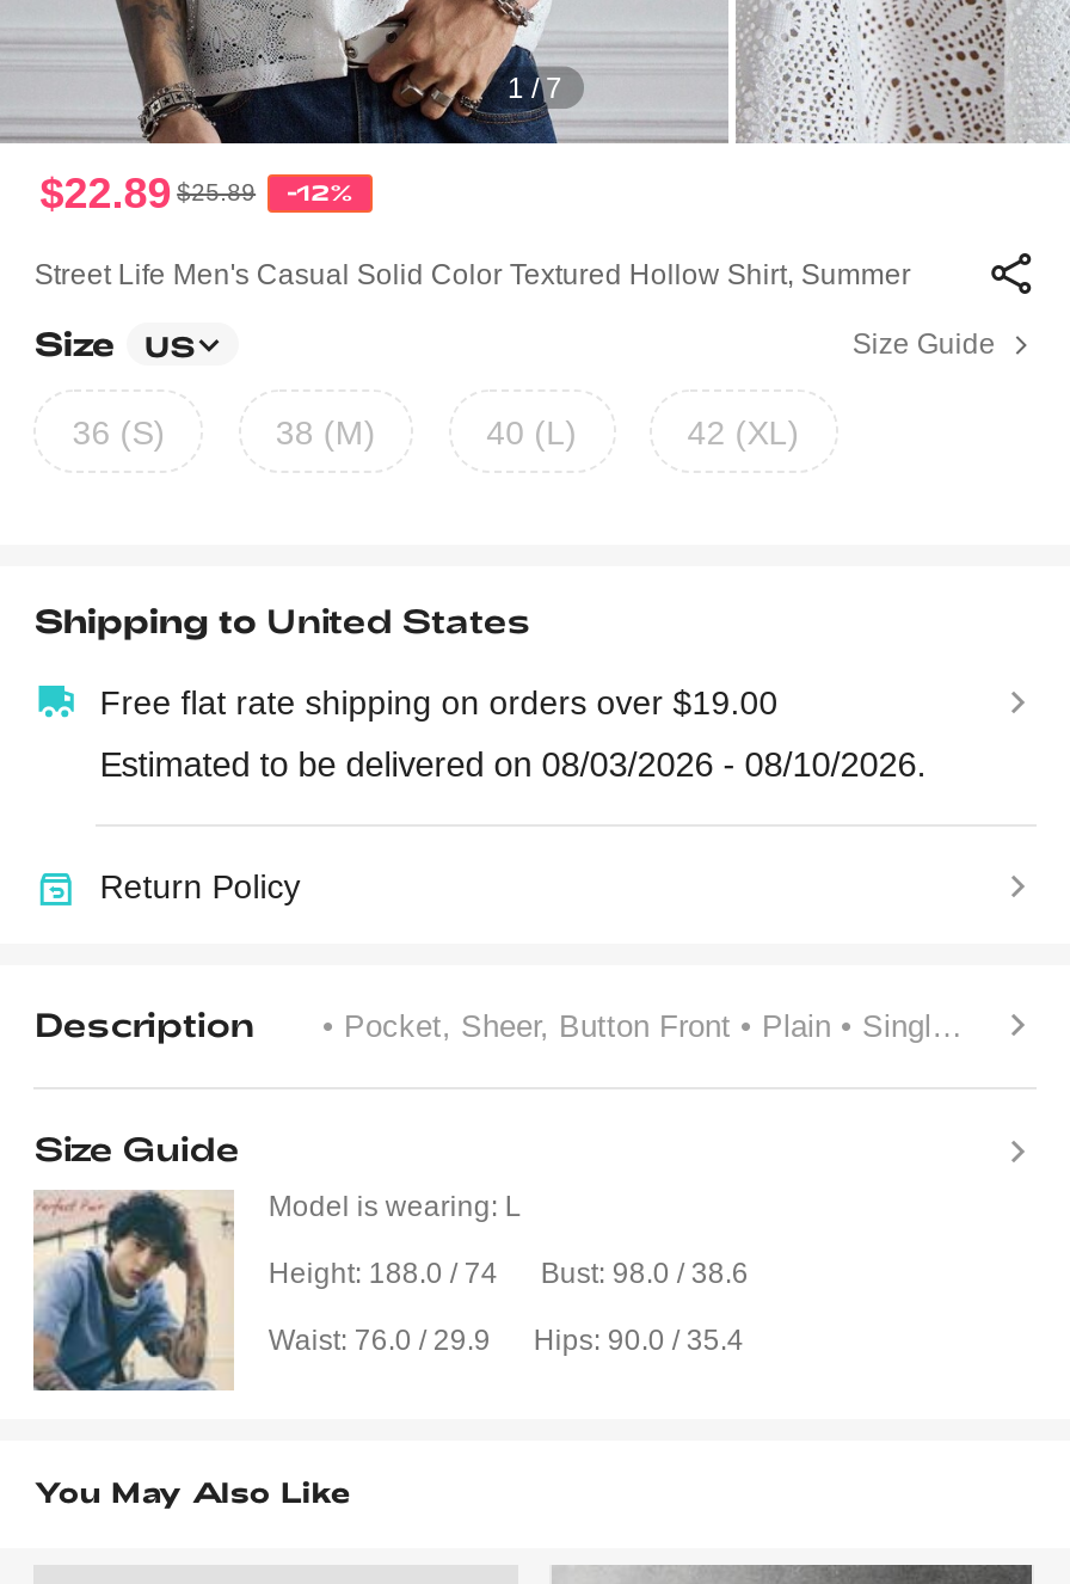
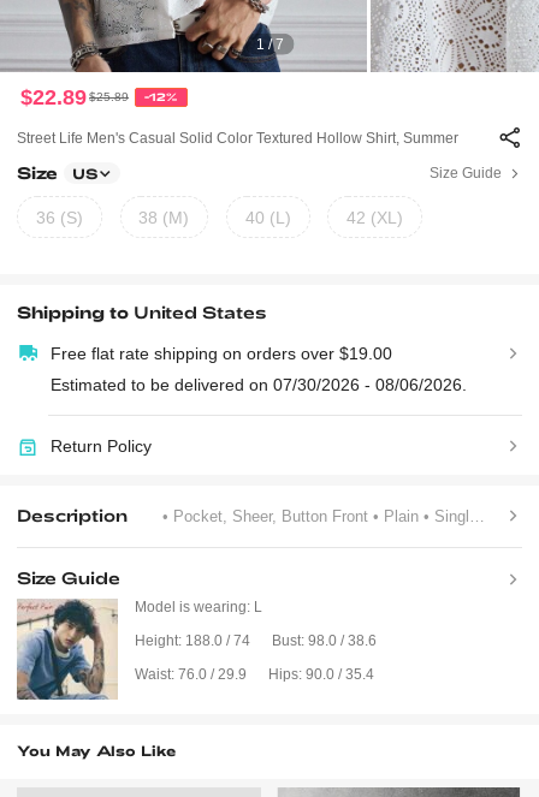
- Estimated to be delivered on 08/03/2026 - 08/10/2026.
+ Estimated to be delivered on 07/30/2026 - 08/06/2026.
